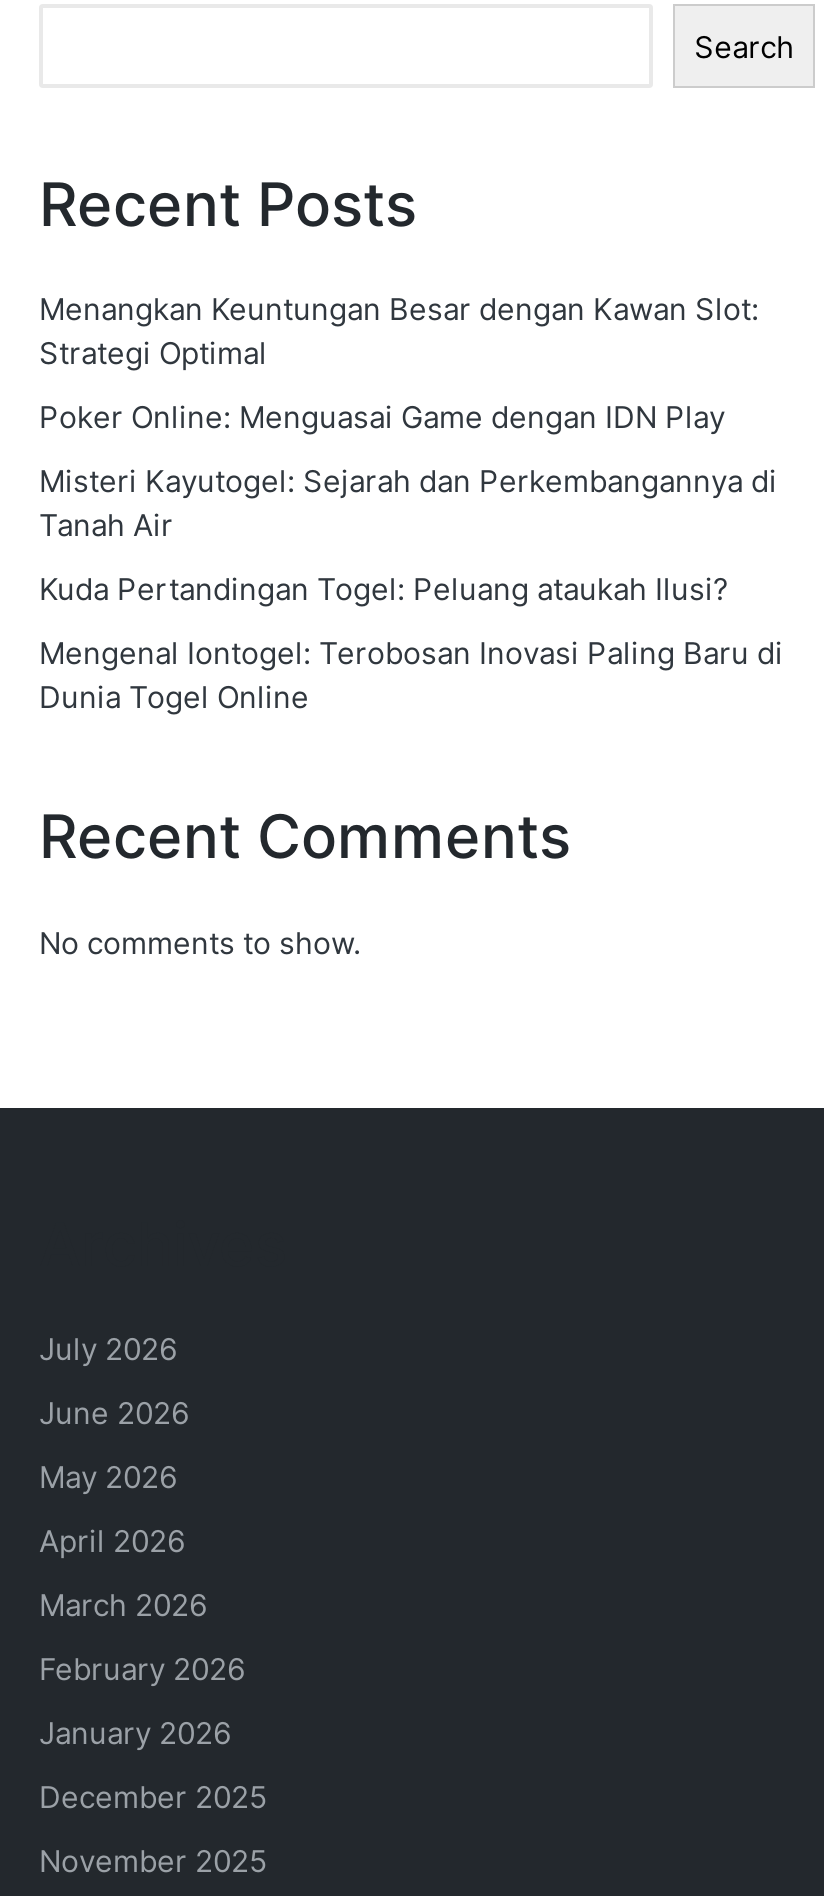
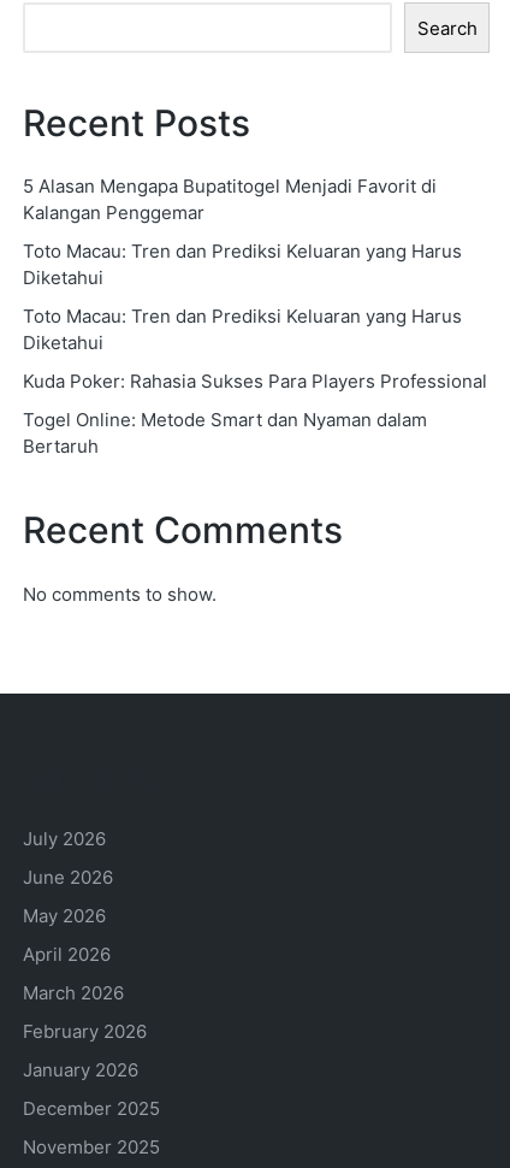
- Menangkan Keuntungan Besar dengan Kawan Slot:
- Strategi Optimal
+ 5 Alasan Mengapa Bupatitogel Menjadi Favorit di
+ Kalangan Penggemar

- Poker Online: Menguasai Game dengan IDN Play
+ Toto Macau: Tren dan Prediksi Keluaran yang Harus
+ Diketahui

- Misteri Kayutogel: Sejarah dan Perkembangannya di
- Tanah Air
+ Toto Macau: Tren dan Prediksi Keluaran yang Harus
+ Diketahui

- Kuda Pertandingan Togel: Peluang ataukah Ilusi?
+ Kuda Poker: Rahasia Sukses Para Players Professional

- Mengenal Iontogel: Terobosan Inovasi Paling Baru di
- Dunia Togel Online
+ Togel Online: Metode Smart dan Nyaman dalam
+ Bertaruh
